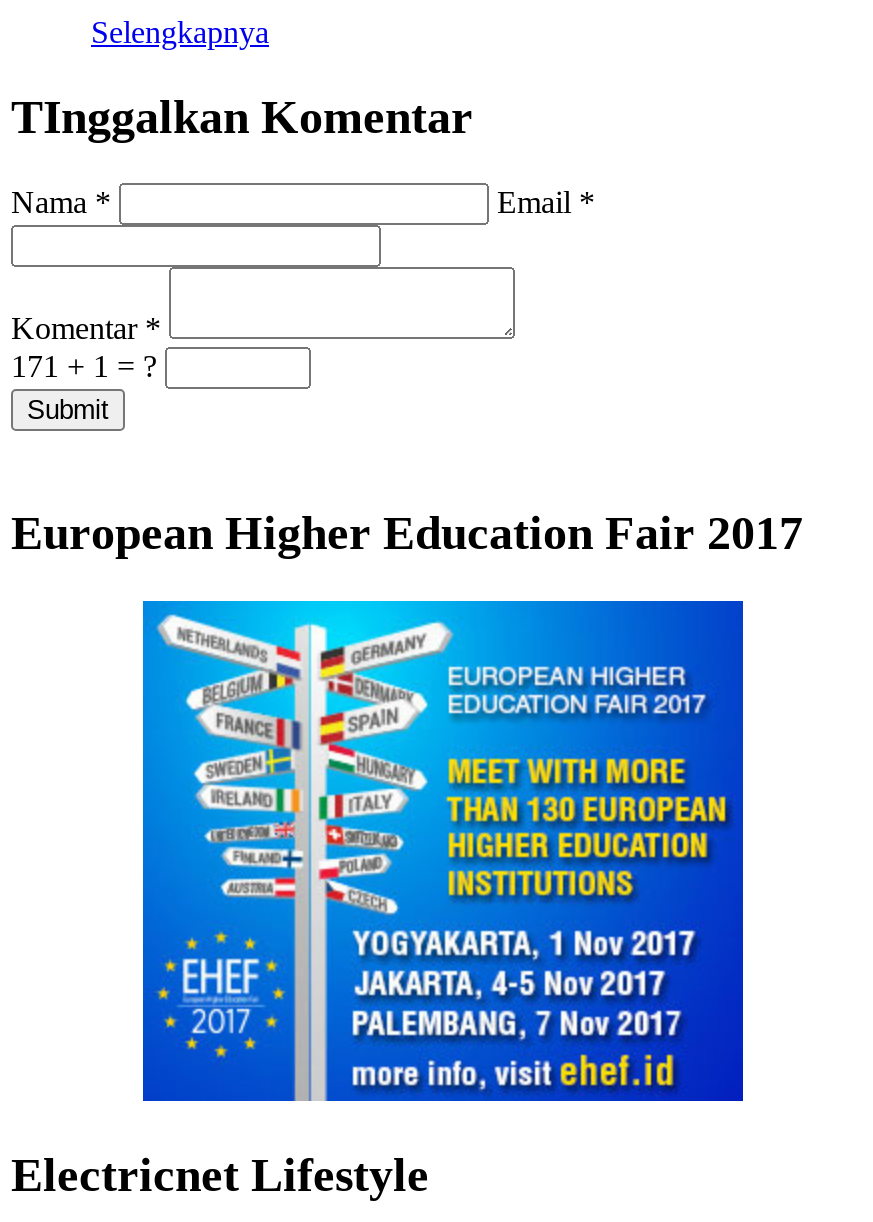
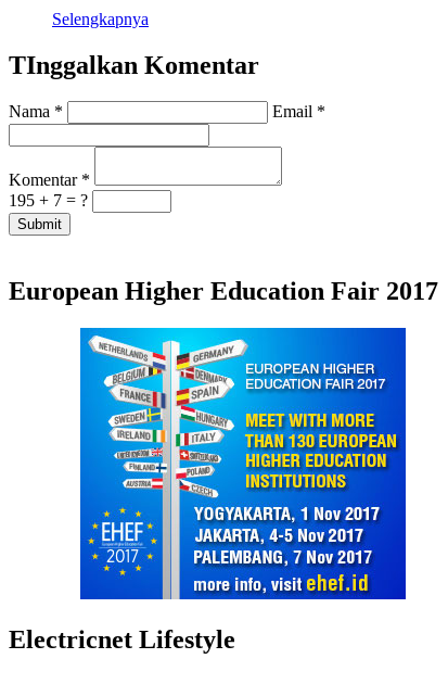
- 171 + 1 = ?
+ 195 + 7 = ?
